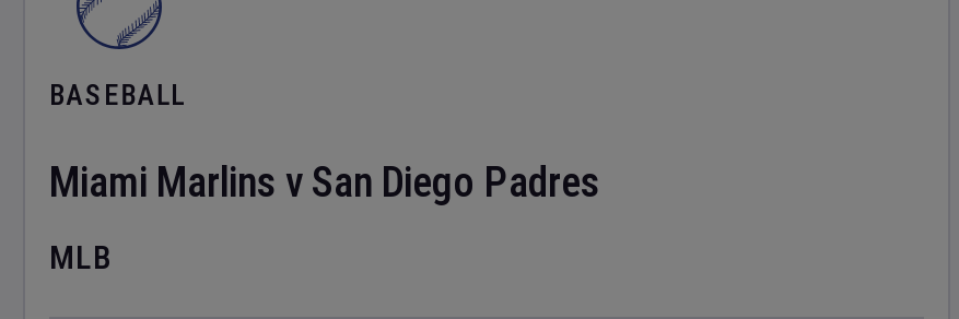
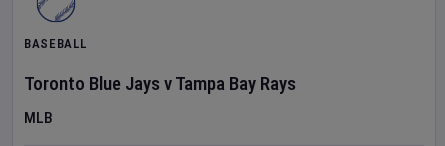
- Miami Marlins v San Diego Padres
+ Toronto Blue Jays v Tampa Bay Rays
